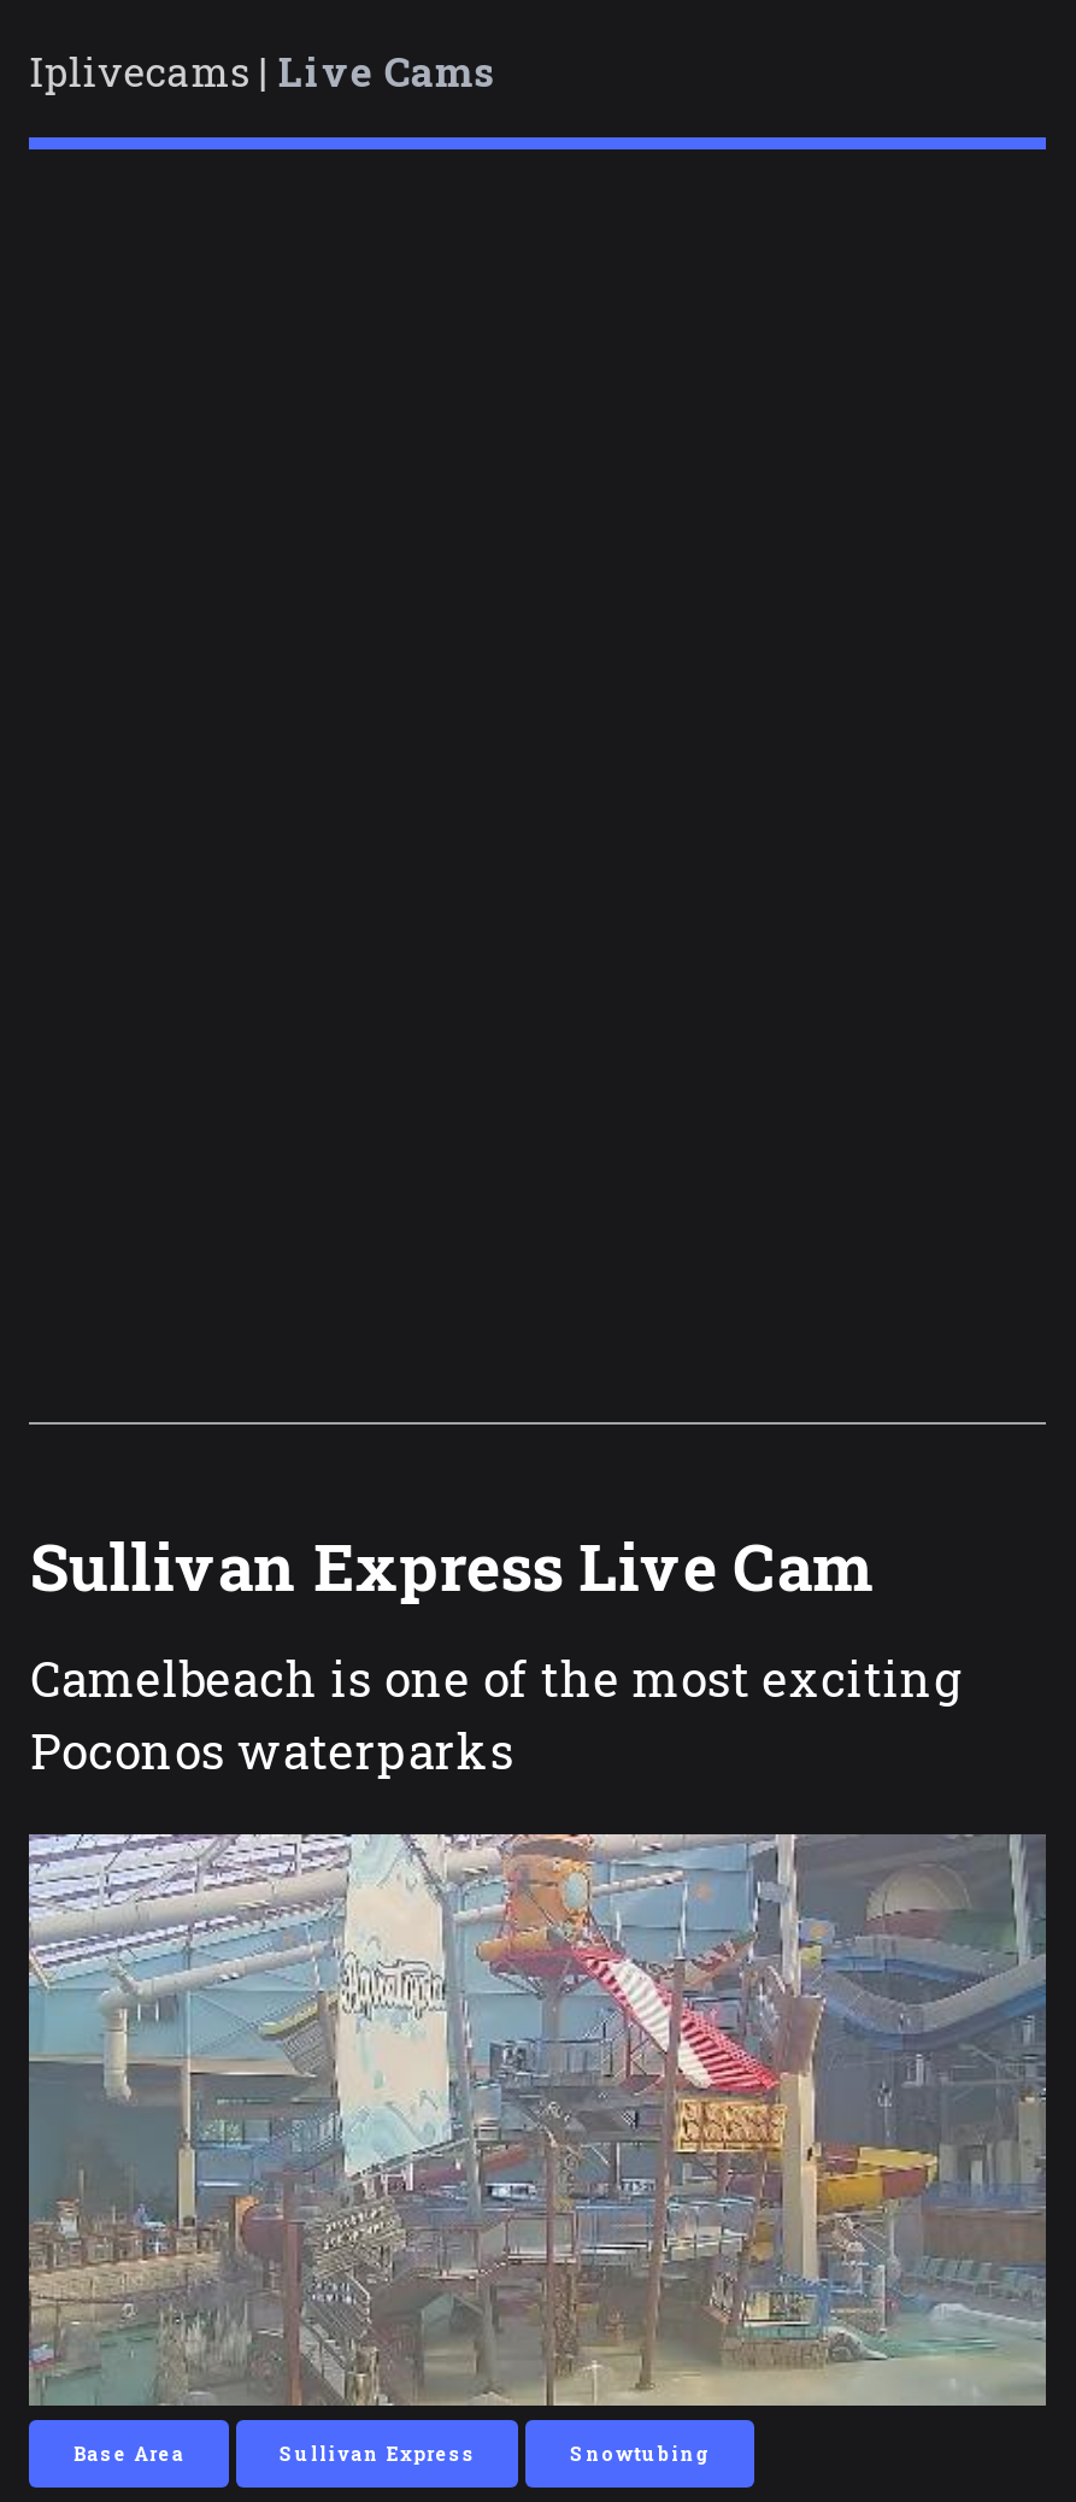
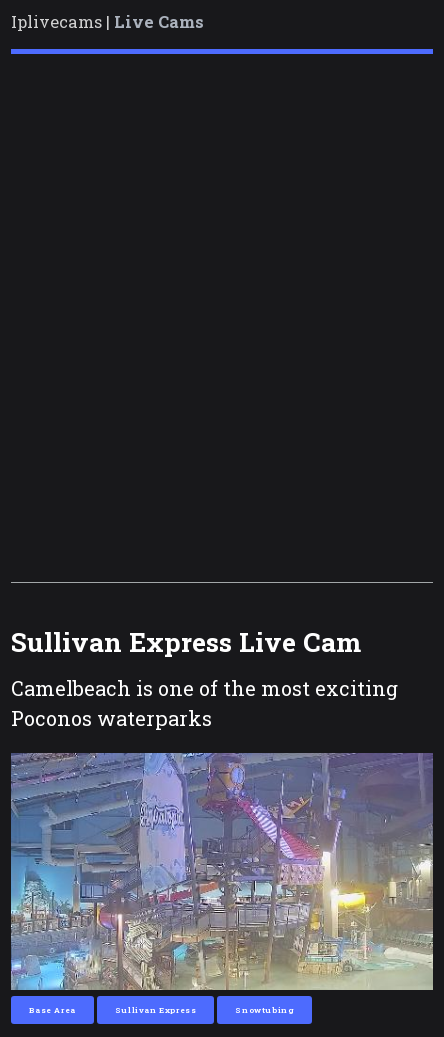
- [image]
+ [image]
